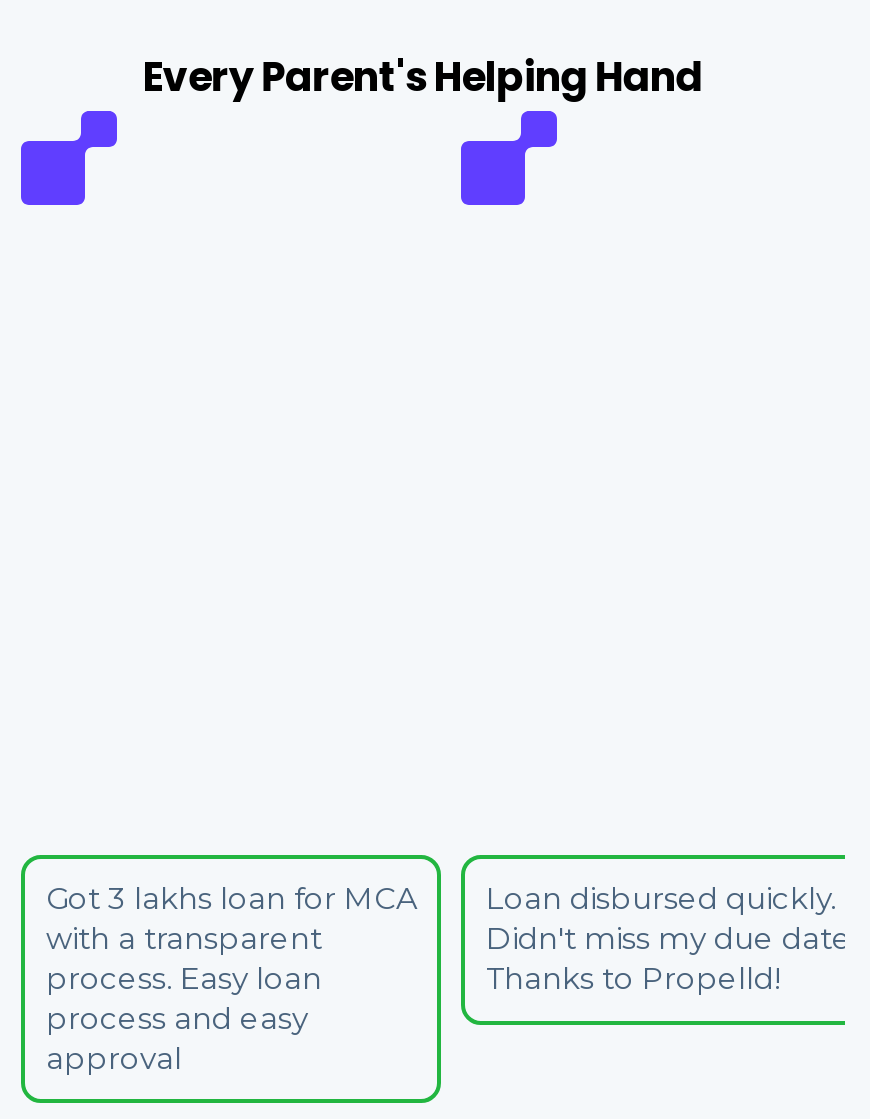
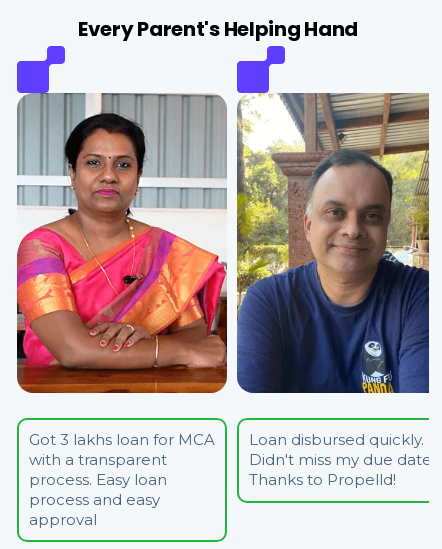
+ [image]

+ [image]
